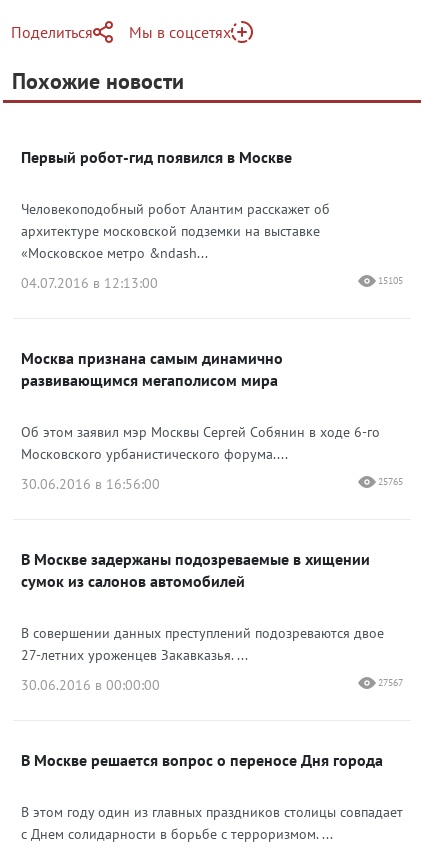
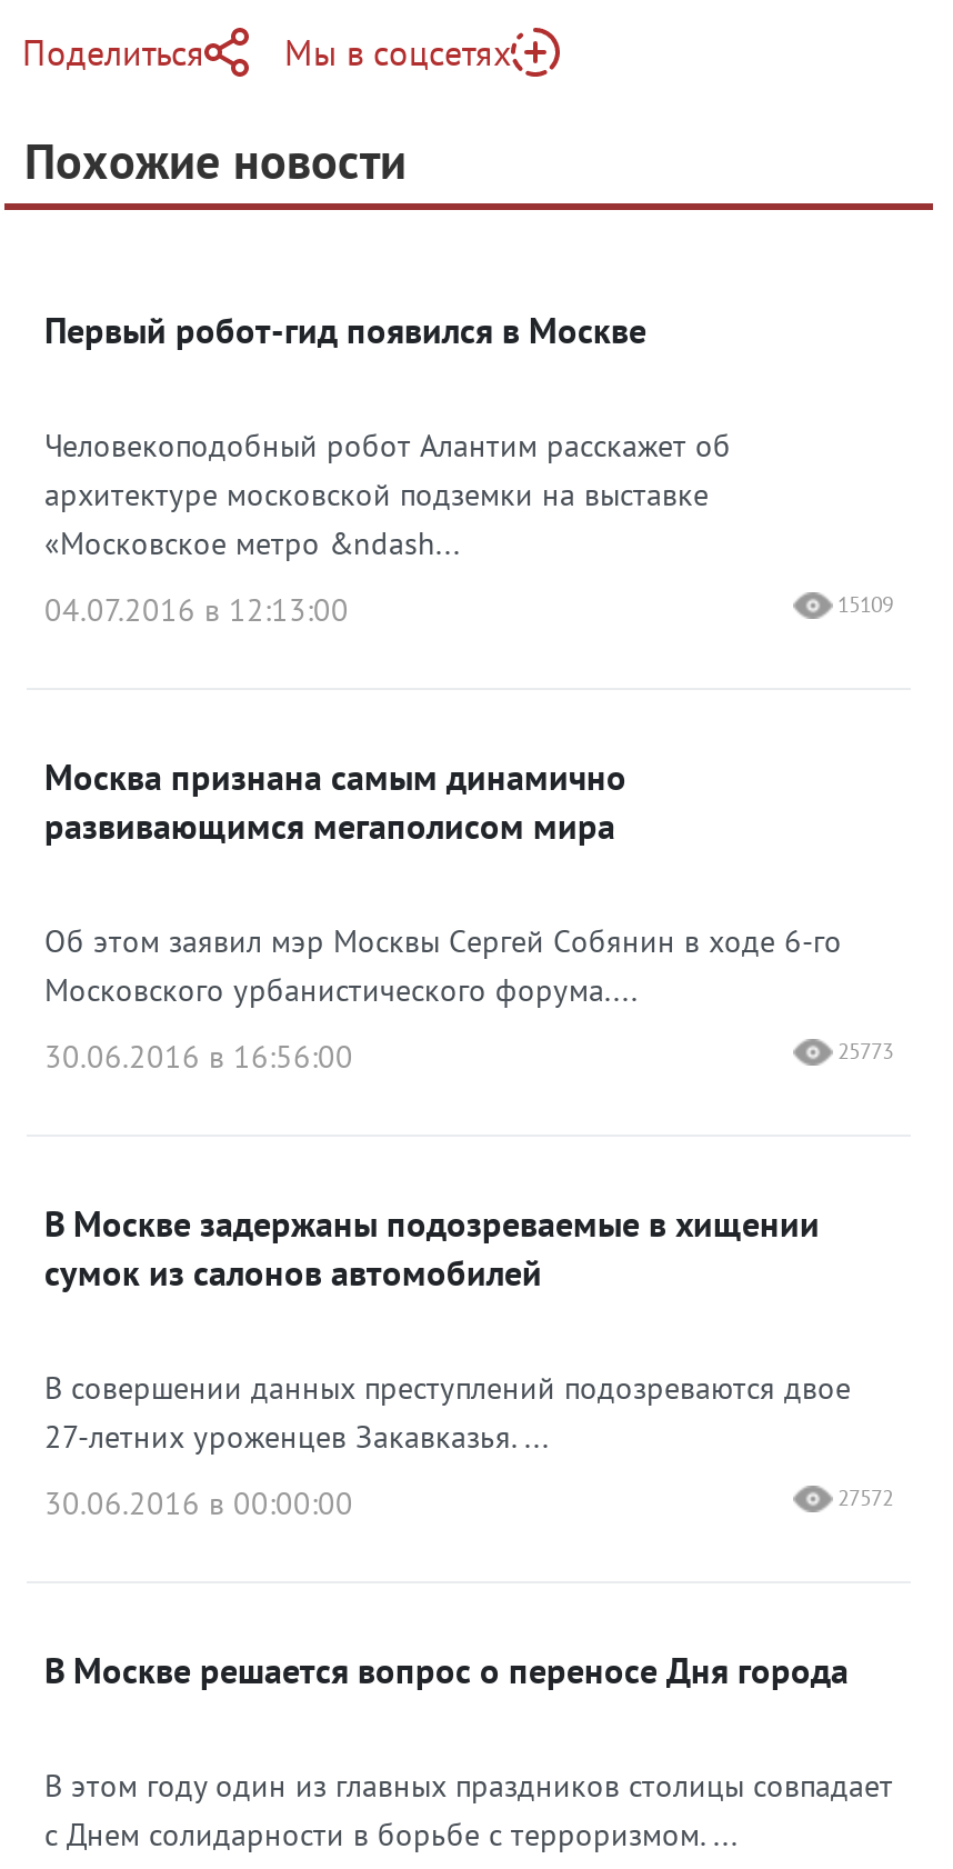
- 15105
+ 15109

- 25765
+ 25773

- 27567
+ 27572
